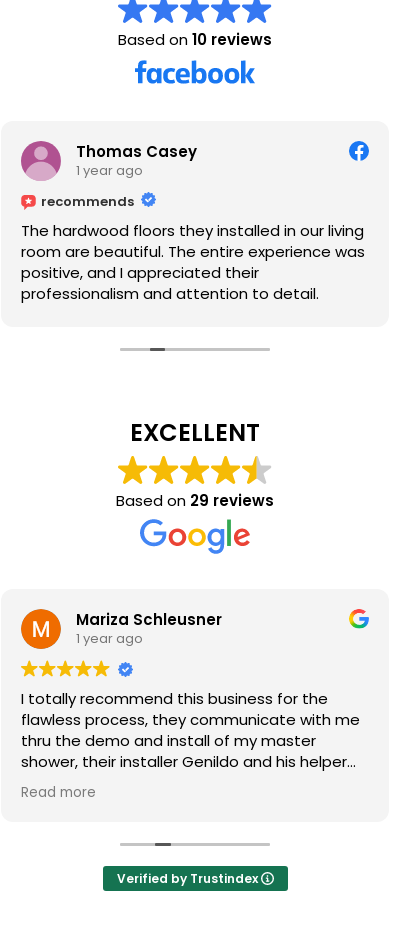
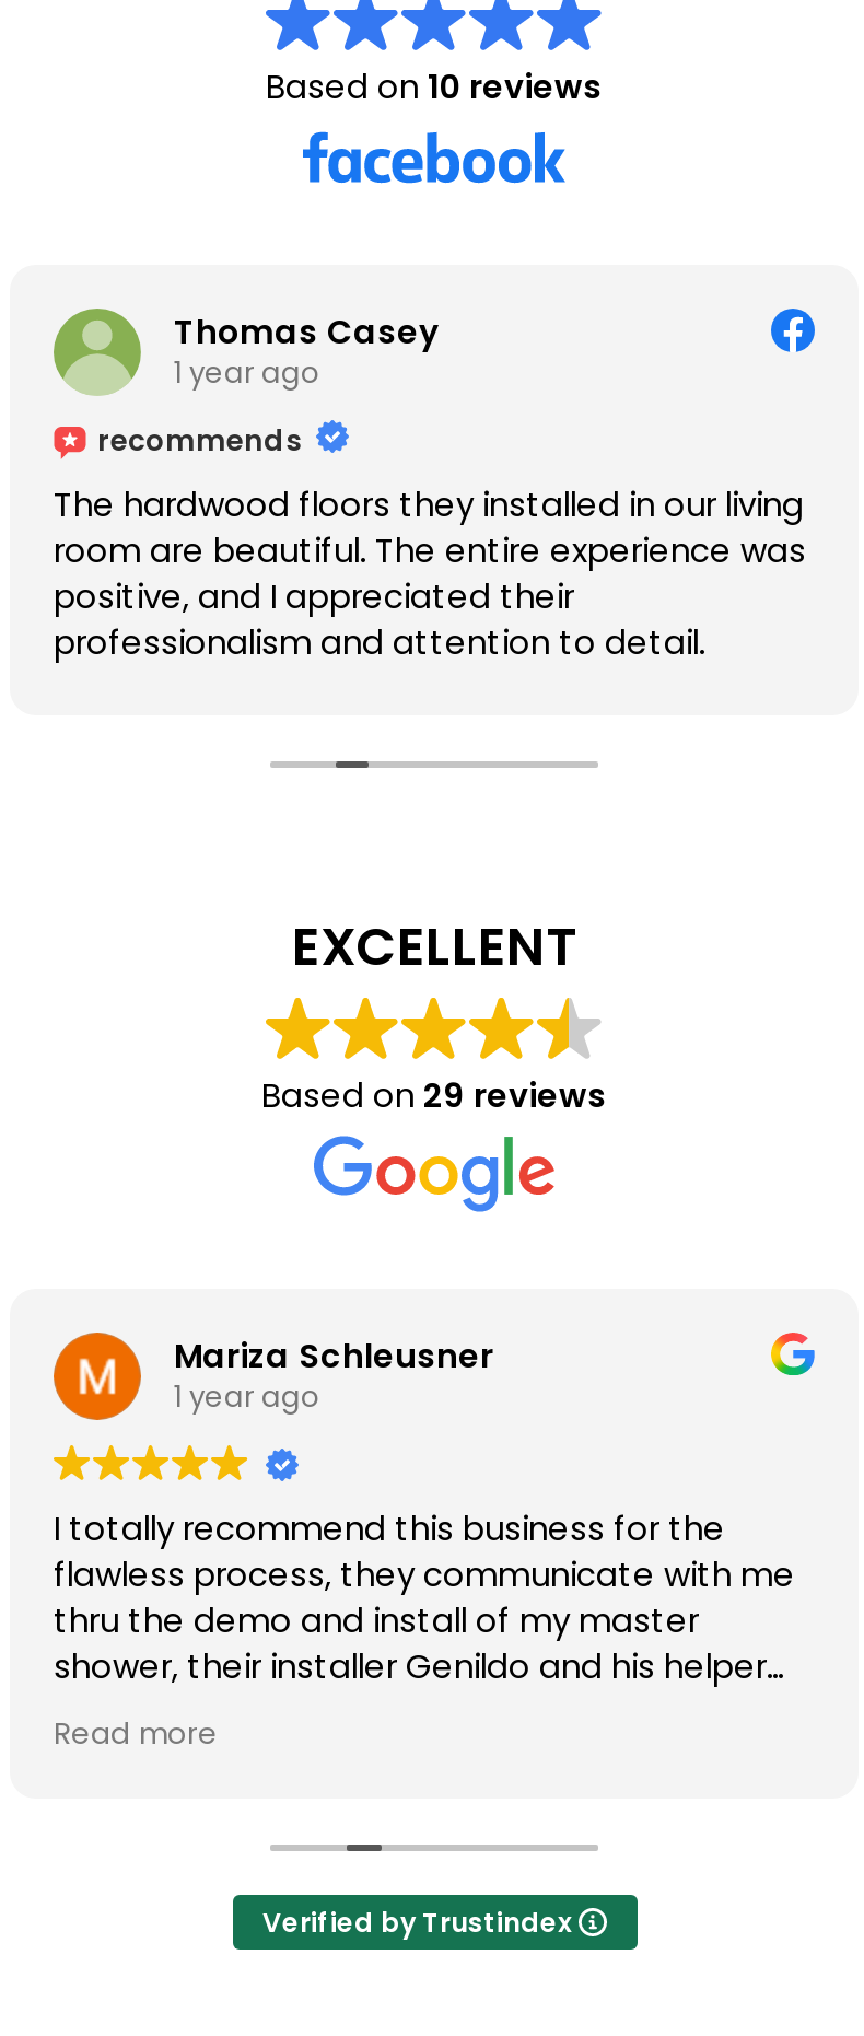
- [image]
+ [image]
